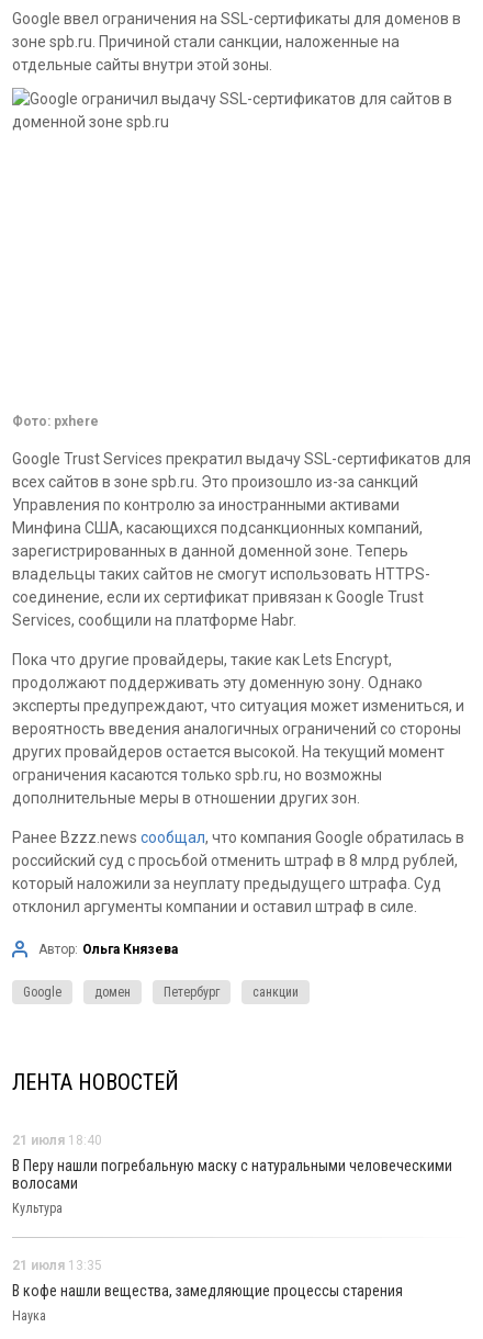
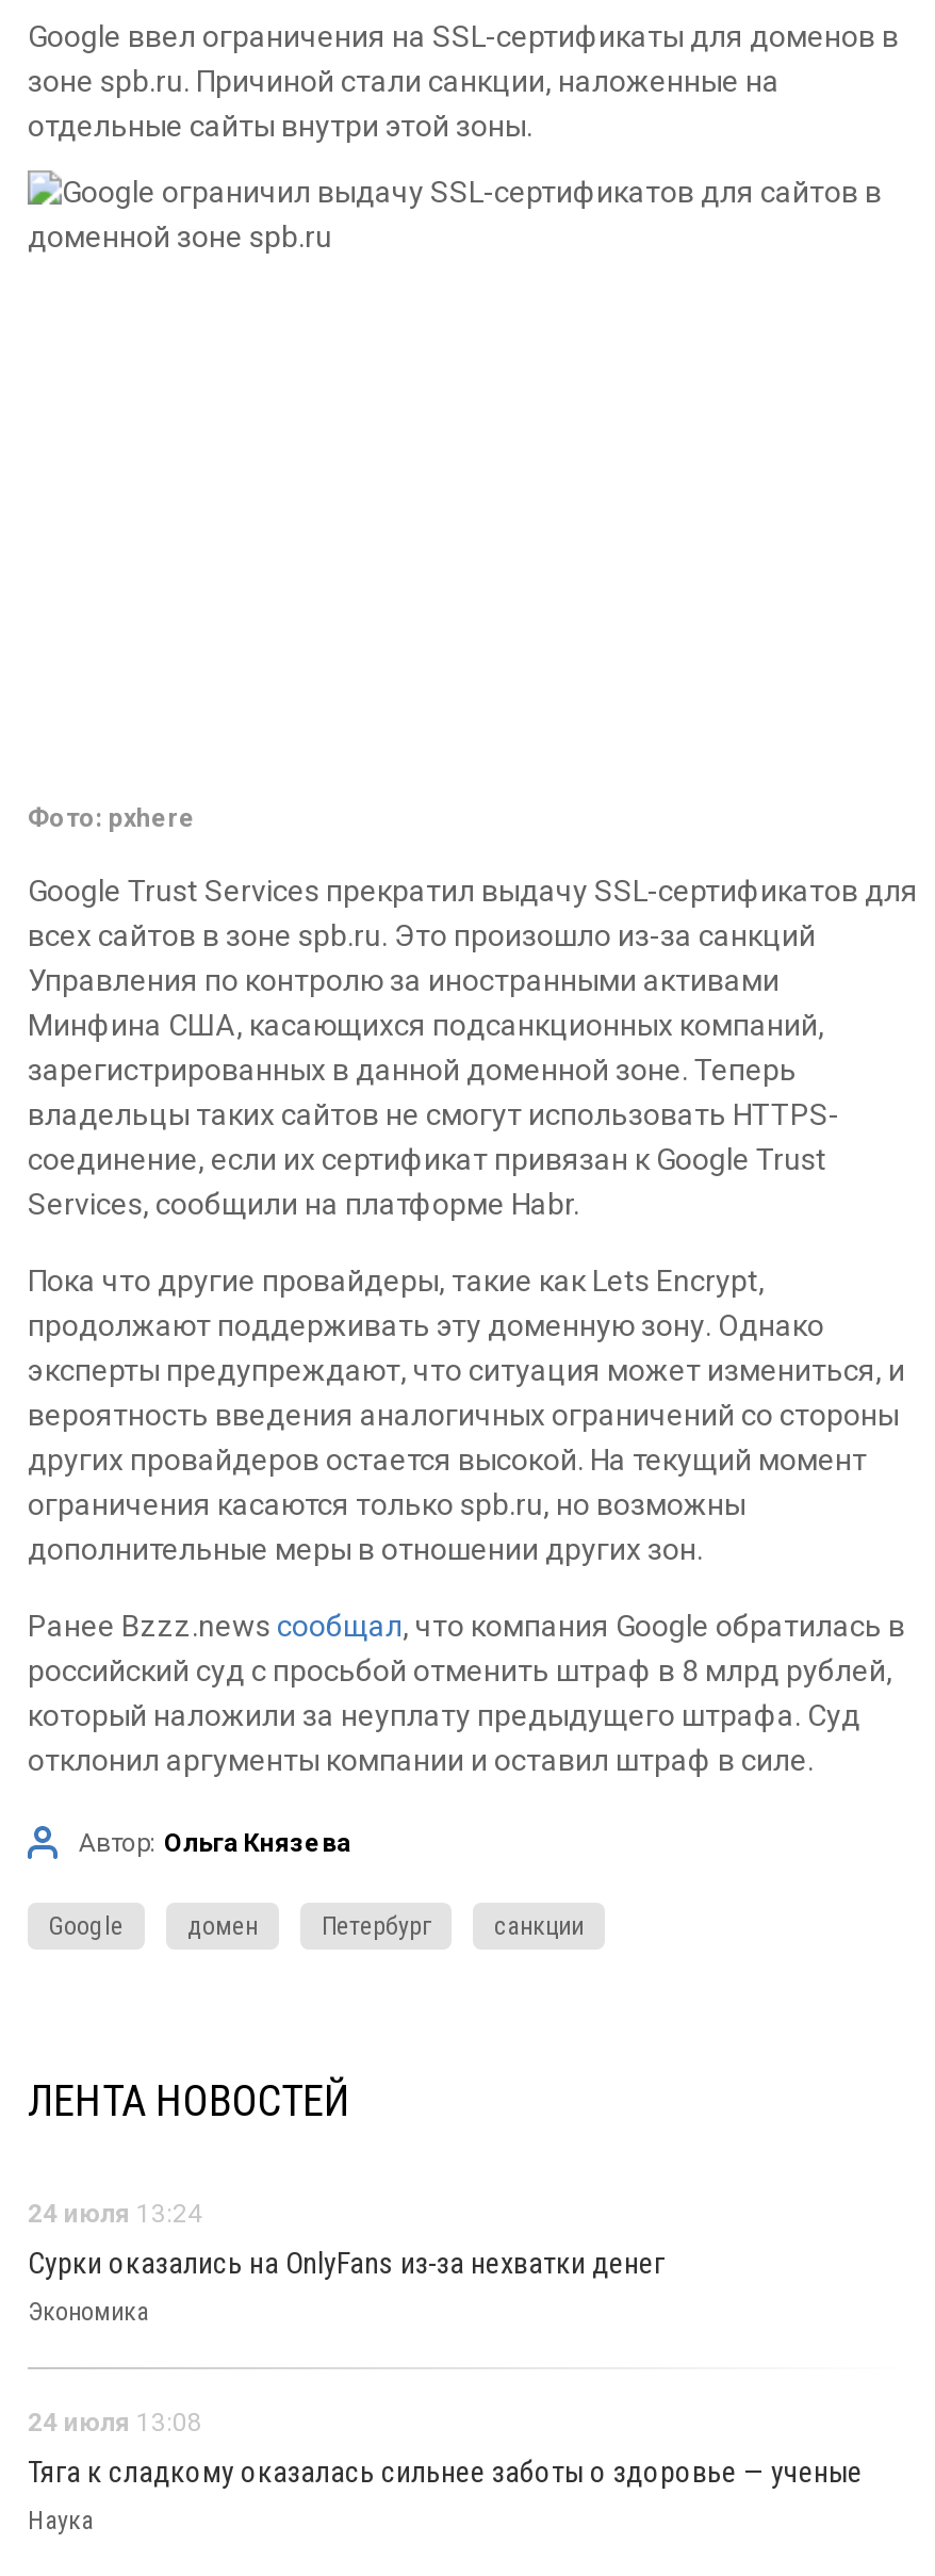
- 21 июля 18:40
+ 24 июля 13:24

- В Перу нашли погребальную маску с натуральными человеческими
- волосами
+ Сурки оказались на OnlyFans из-за нехватки денег

- Культура
+ Экономика

- 21 июля 13:35
+ 24 июля 13:08

- В кофе нашли вещества, замедляющие процессы старения
+ Тяга к сладкому оказалась сильнее заботы о здоровье — ученые
